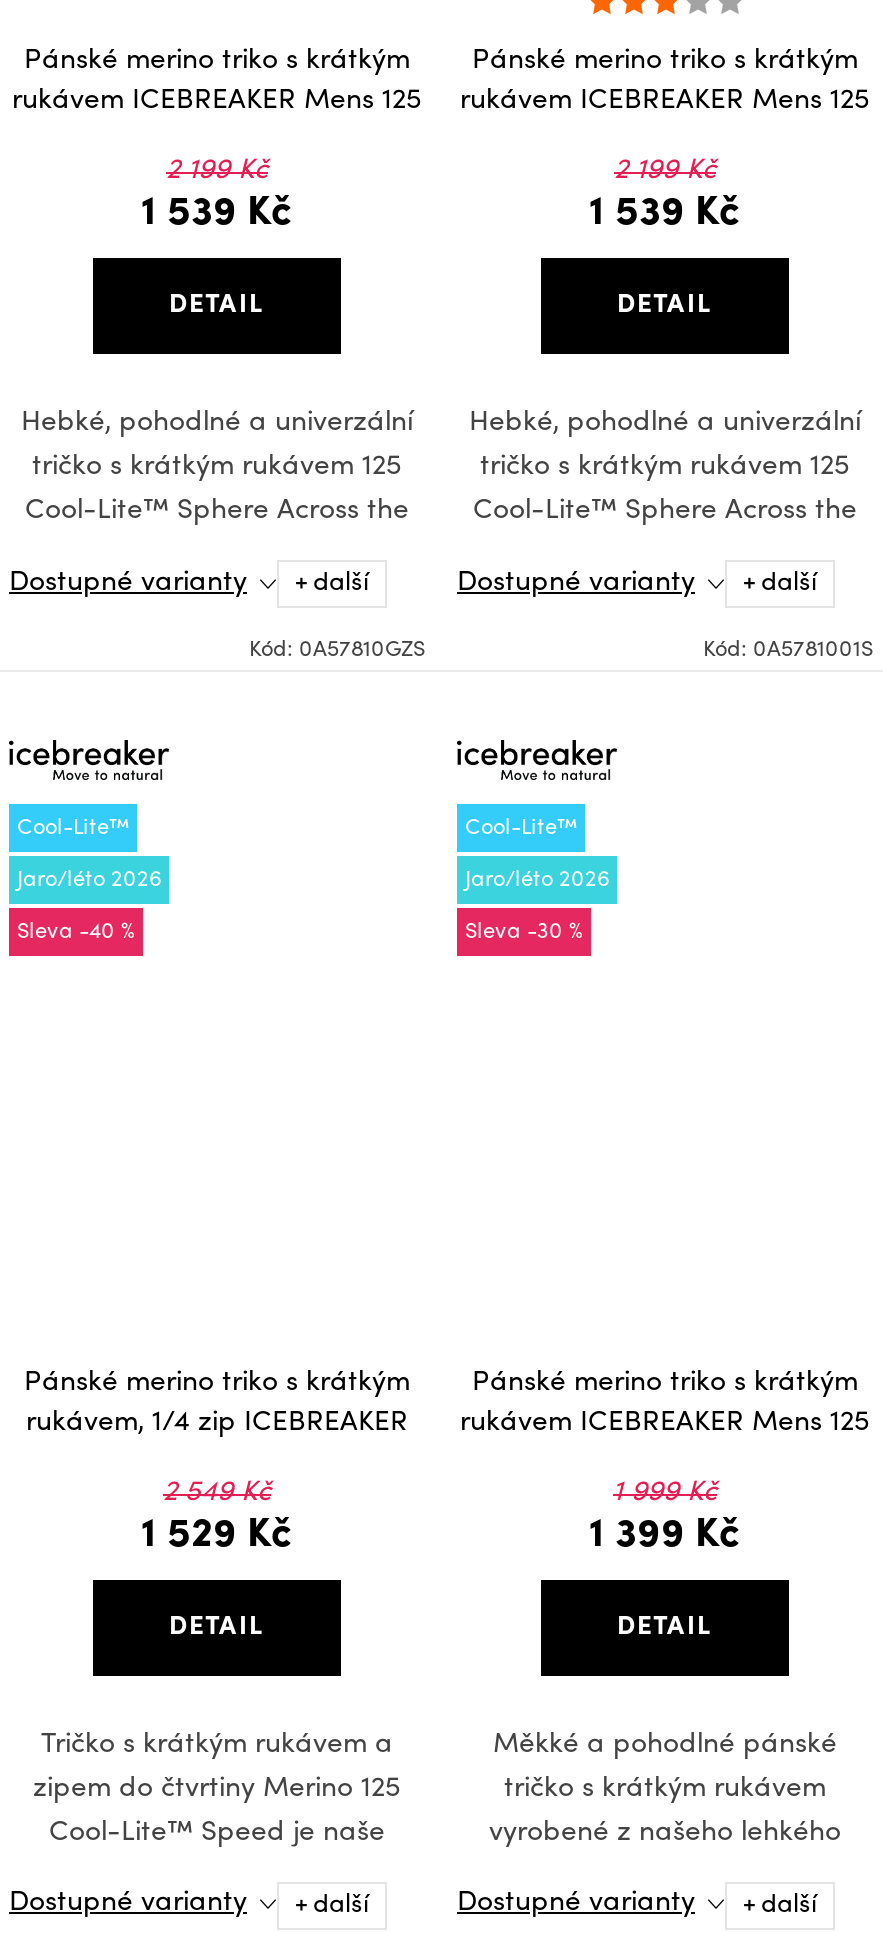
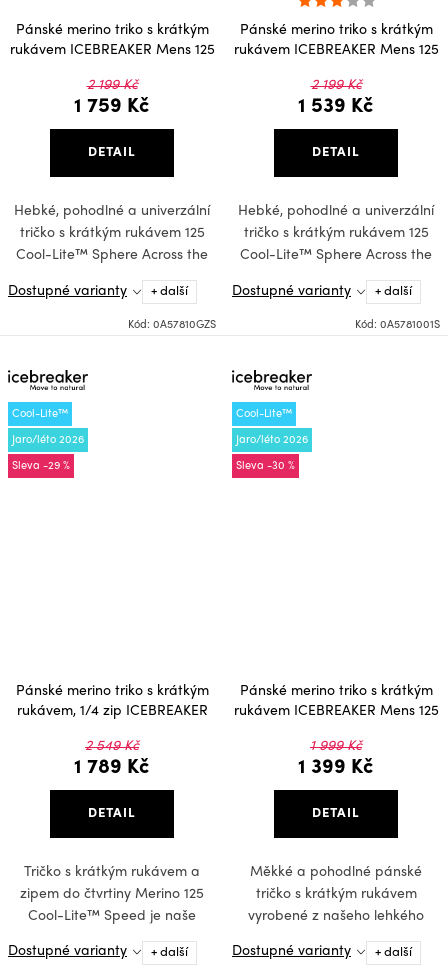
- 1 539 Kč
+ 1 759 Kč

- -40 %
+ -29 %

- 1 529 Kč
+ 1 789 Kč
